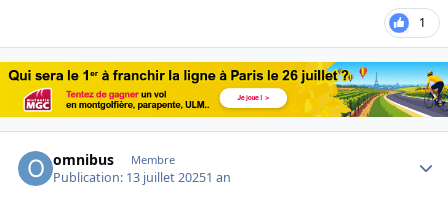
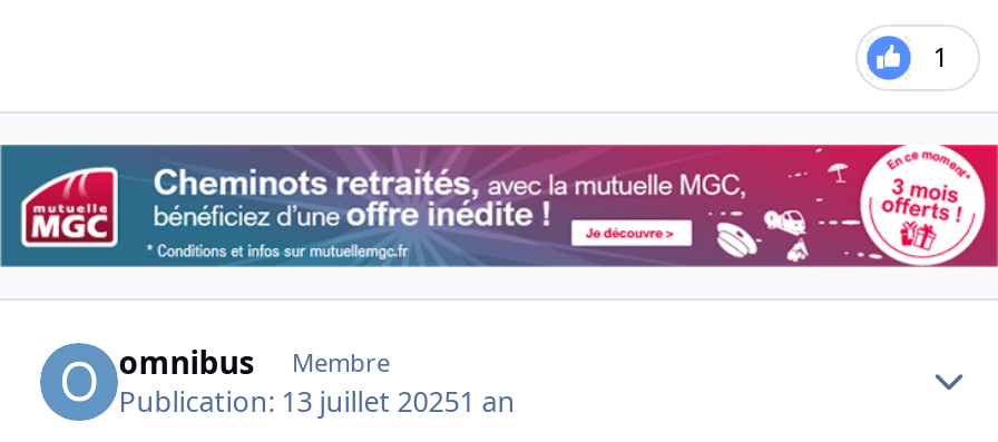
- [image]
+ [image]
